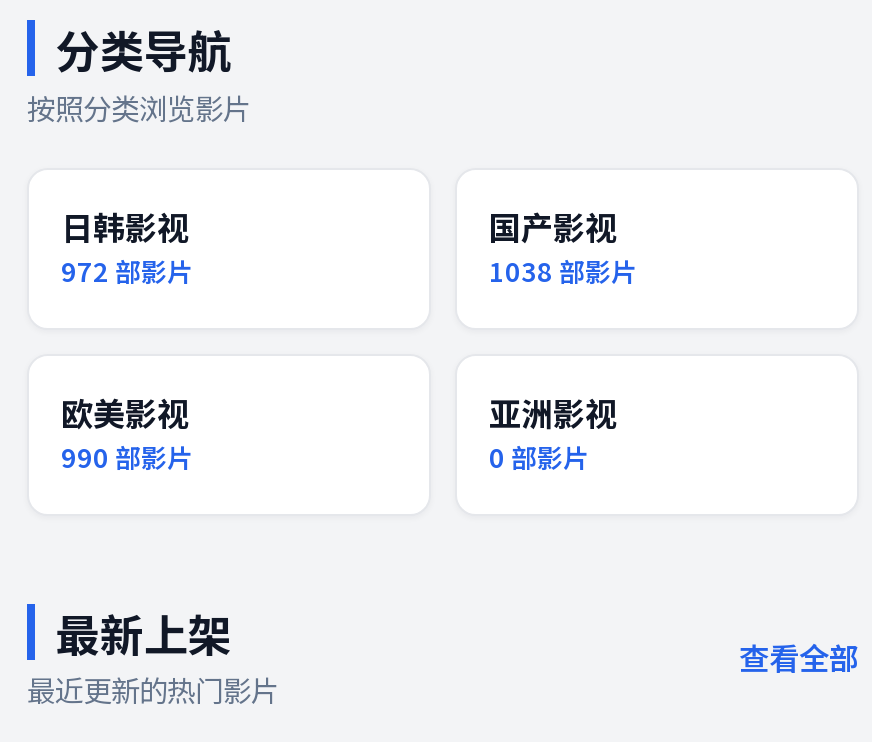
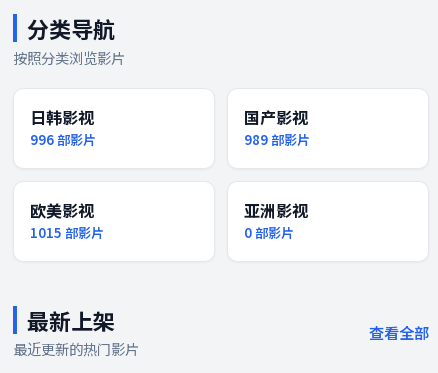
- 972部影片
+ 996部影片

- 1038部影片
+ 989部影片

- 990部影片
+ 1015部影片
